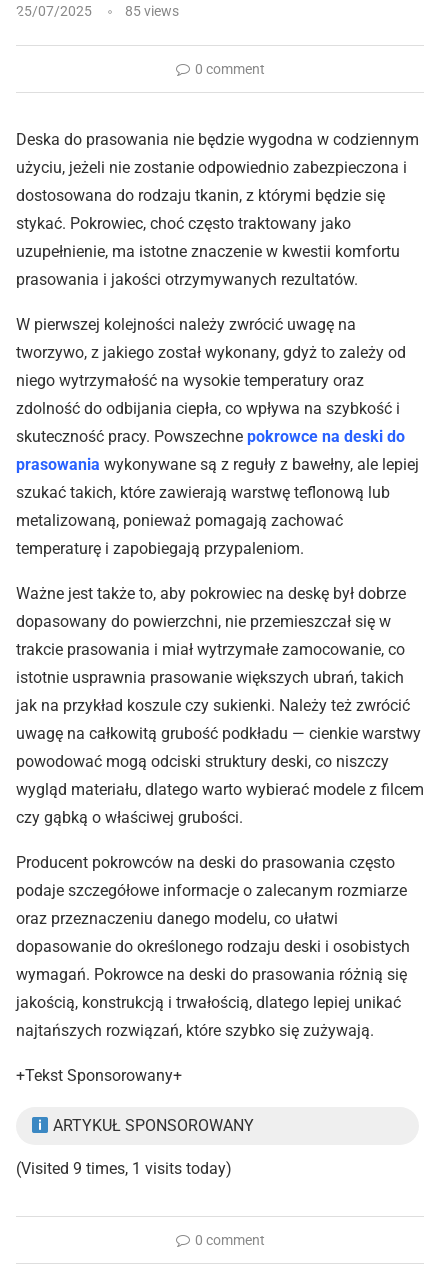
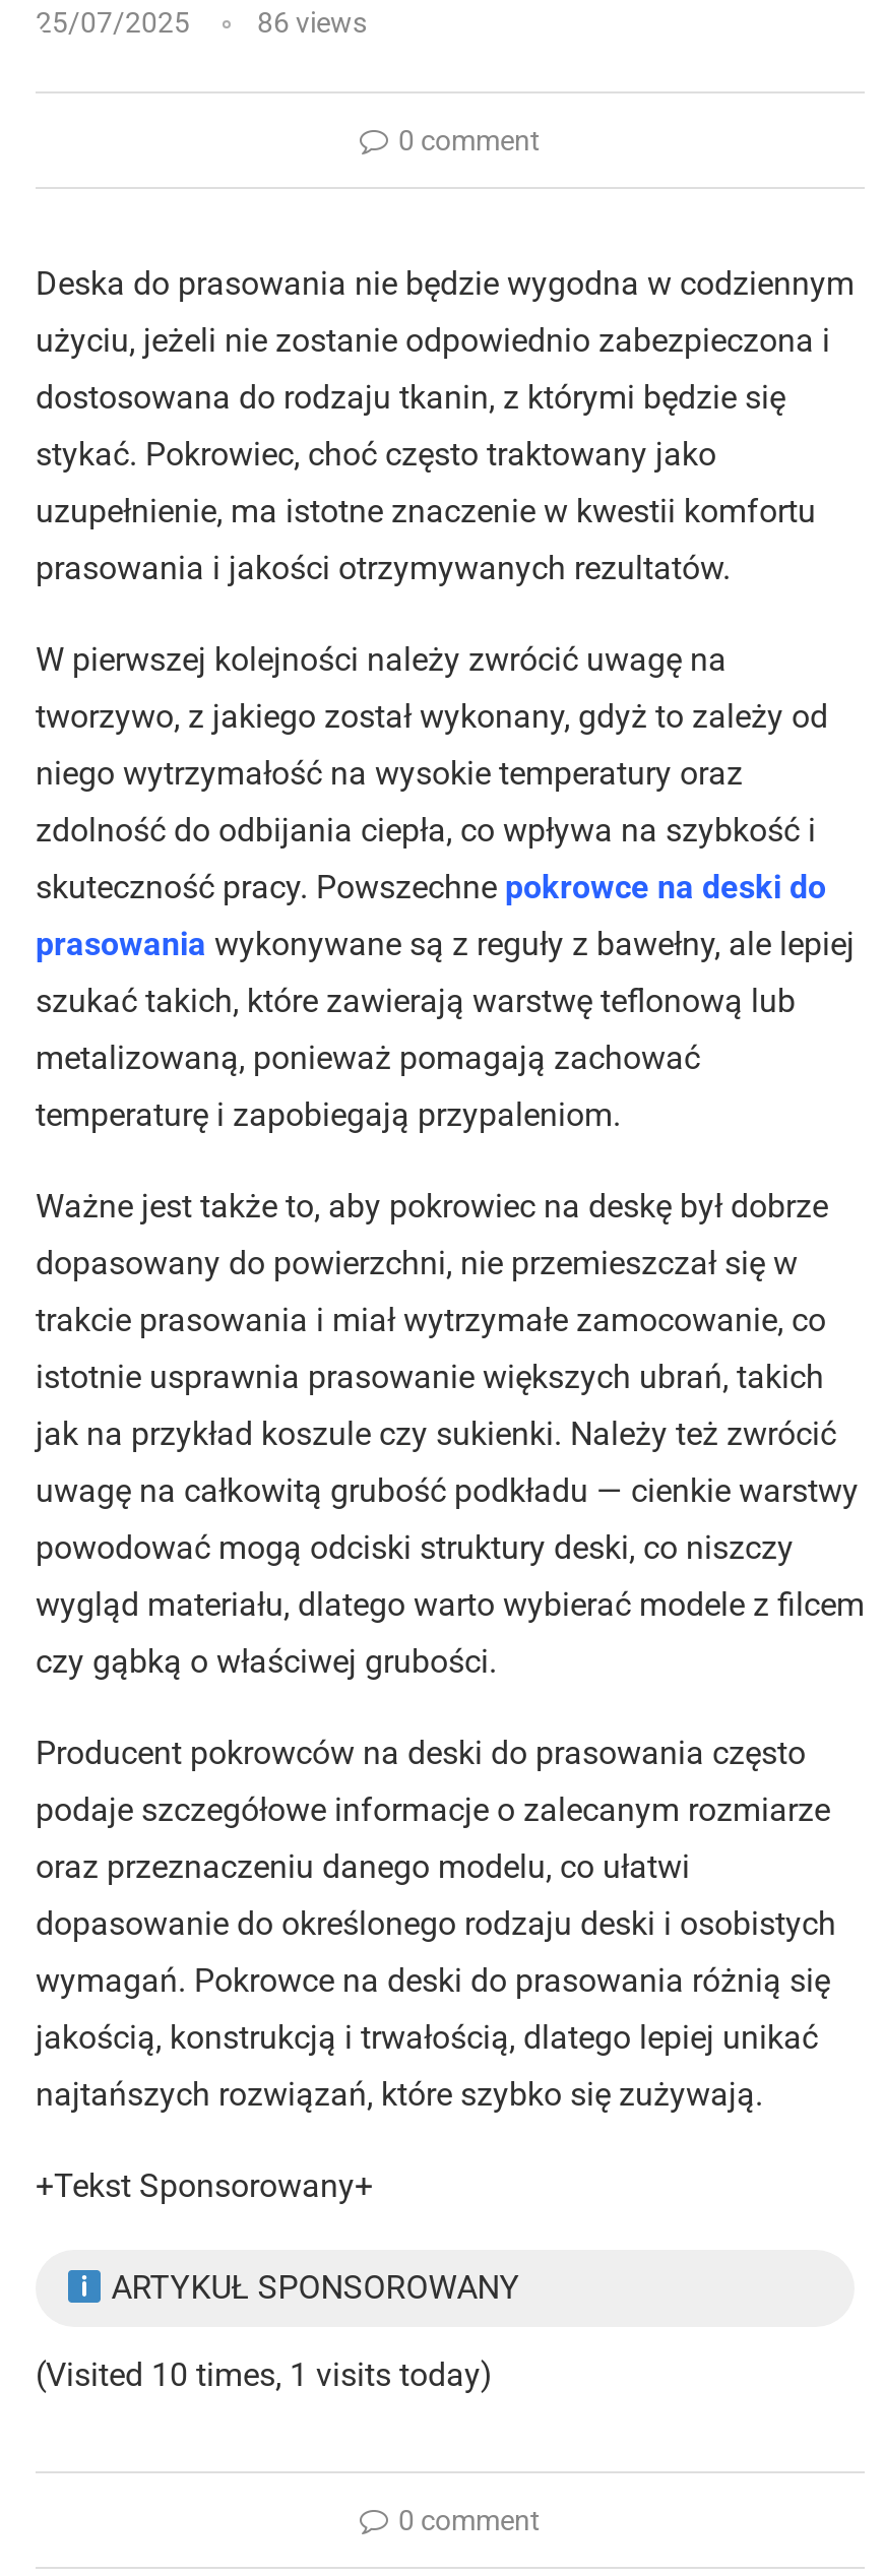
- 85 views
+ 86 views

- (Visited 9 times, 1 visits today)
+ (Visited 10 times, 1 visits today)
